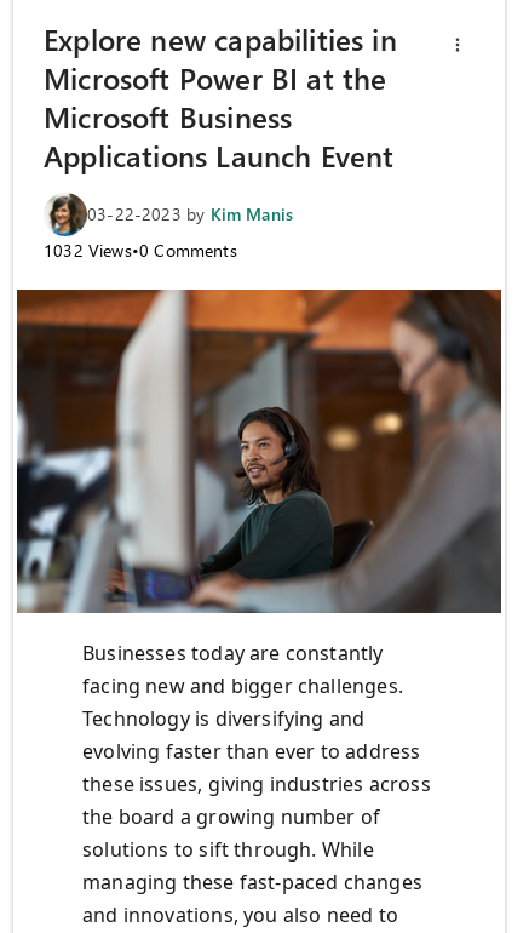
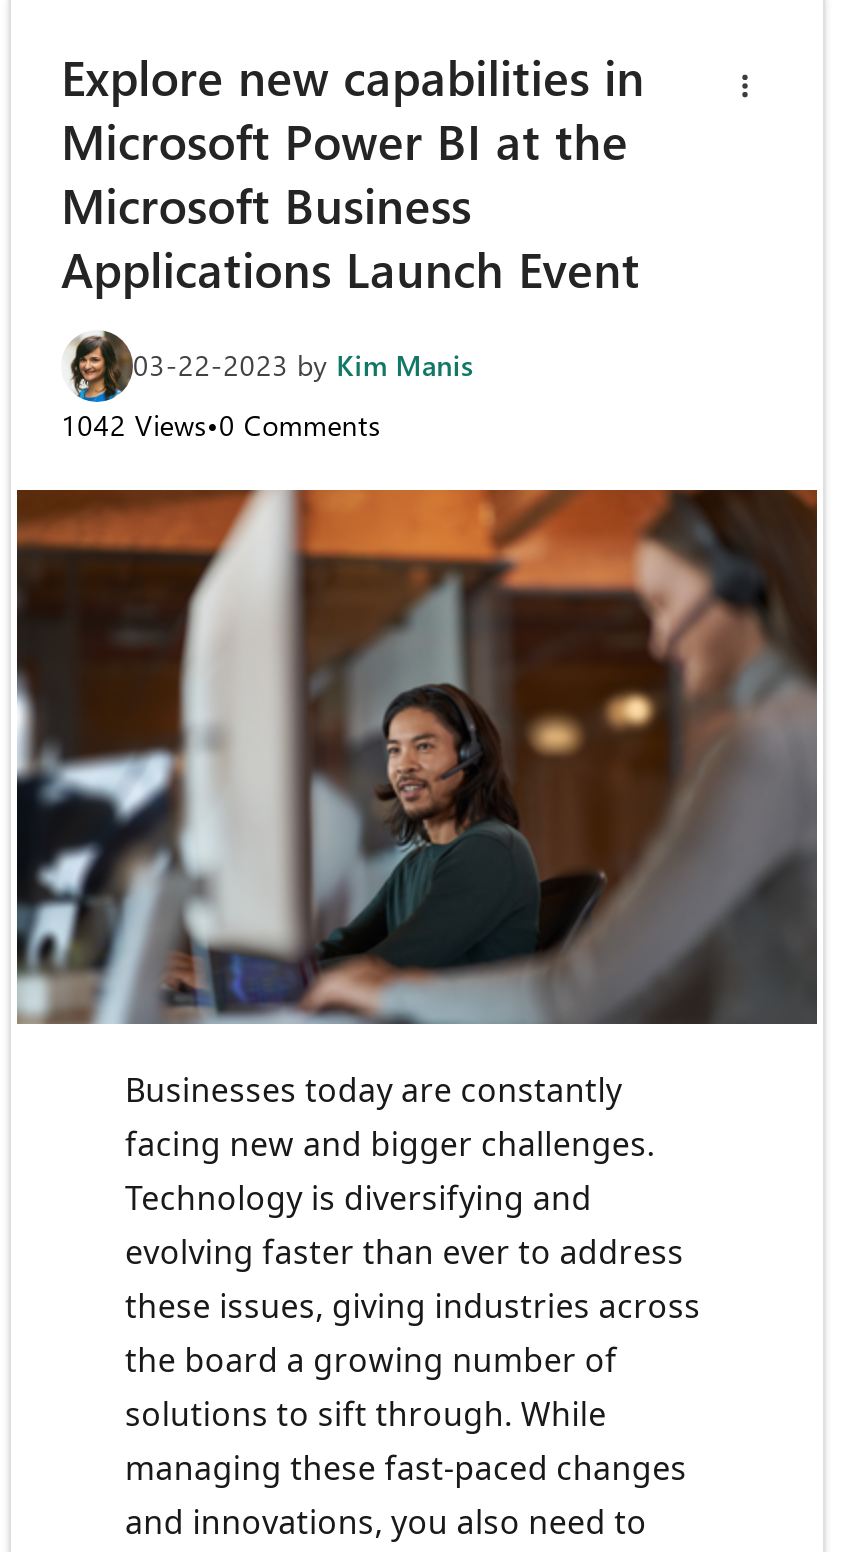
- 1032 Views•0 Comments
+ 1042 Views•0 Comments
